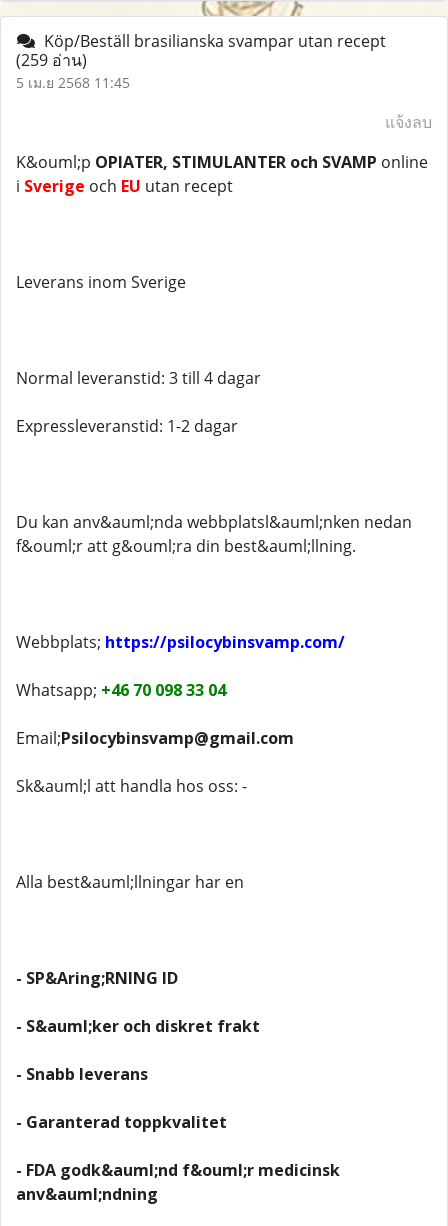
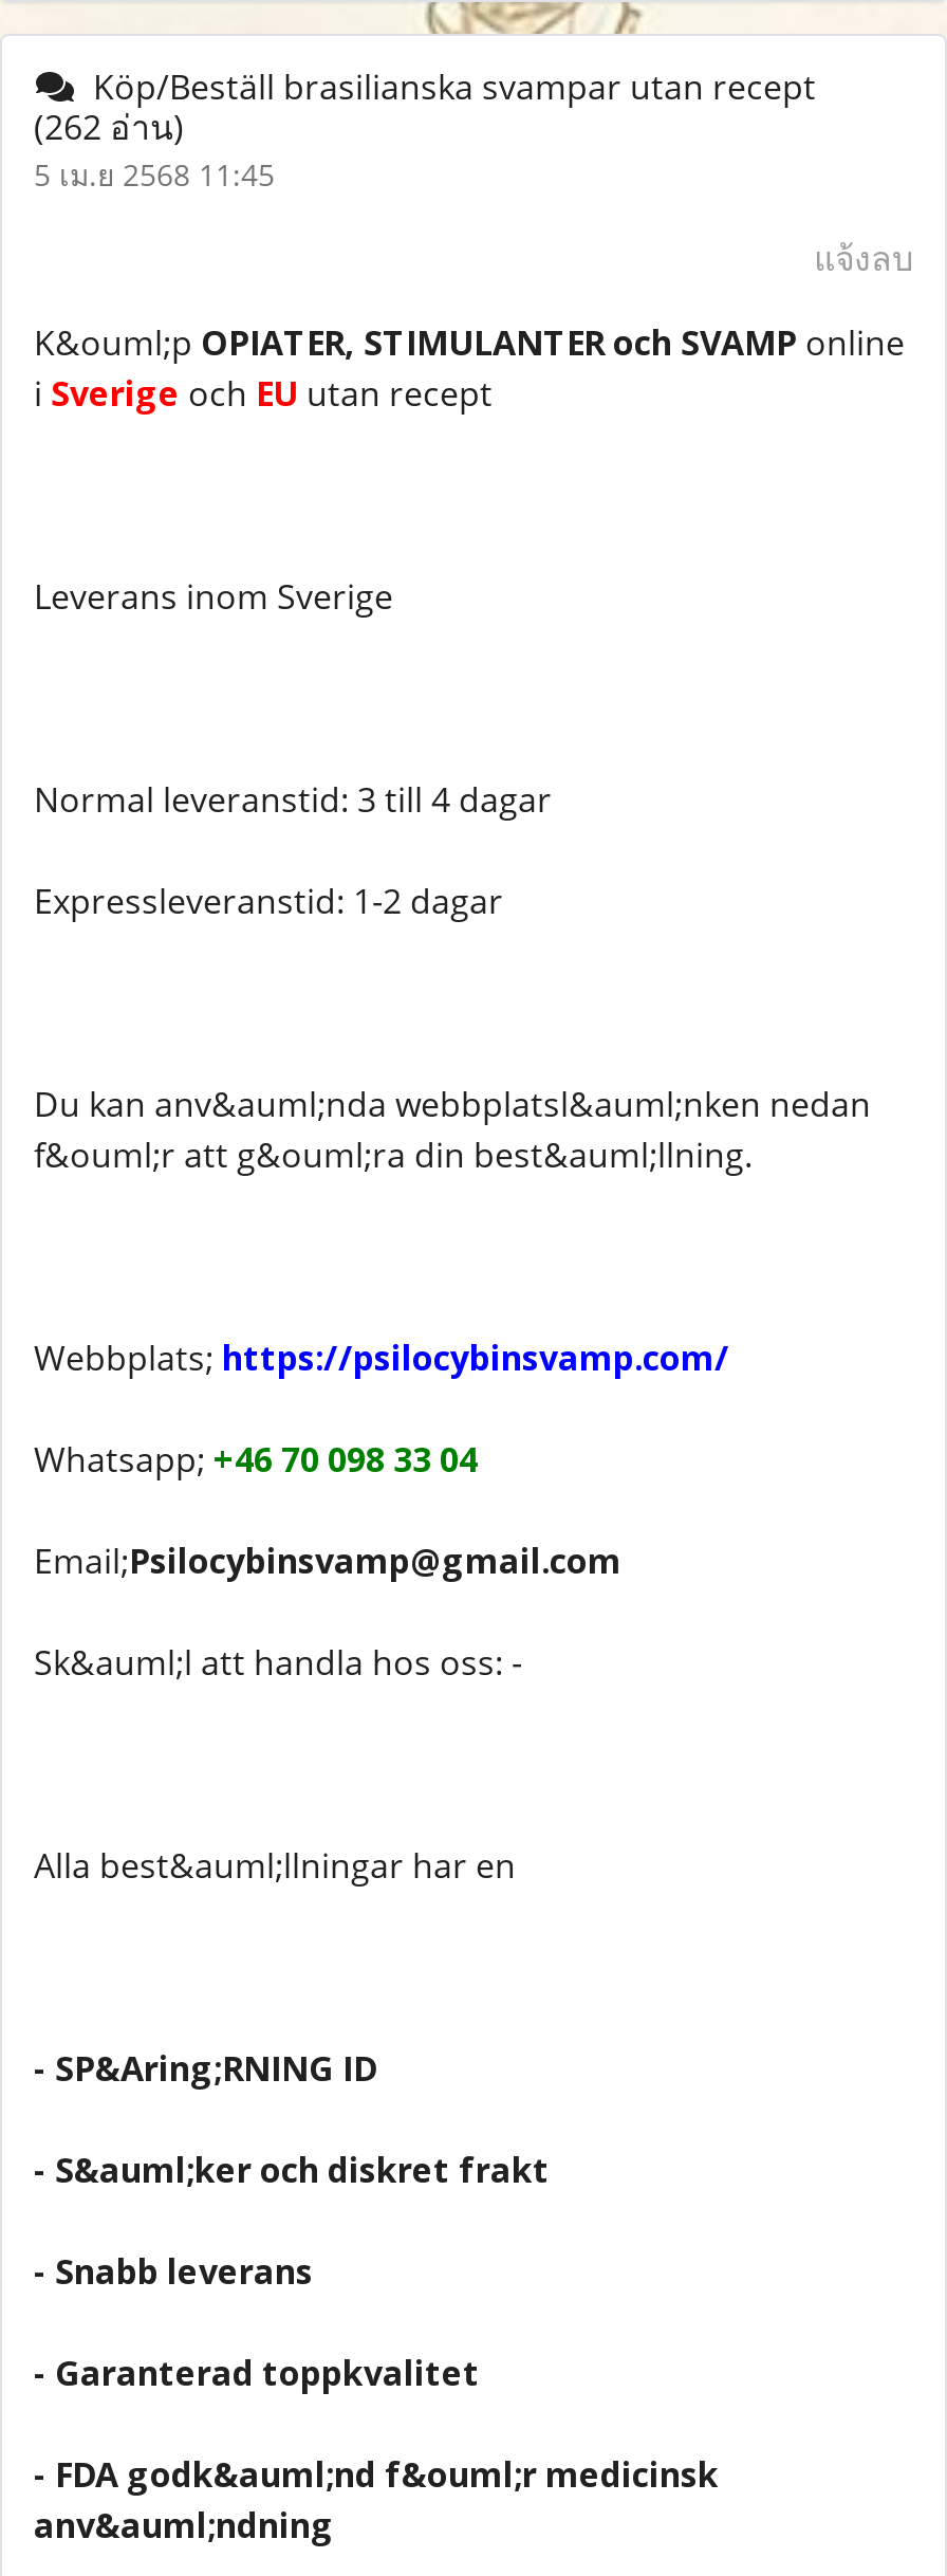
- (259 อ่าน)
+ (262 อ่าน)
